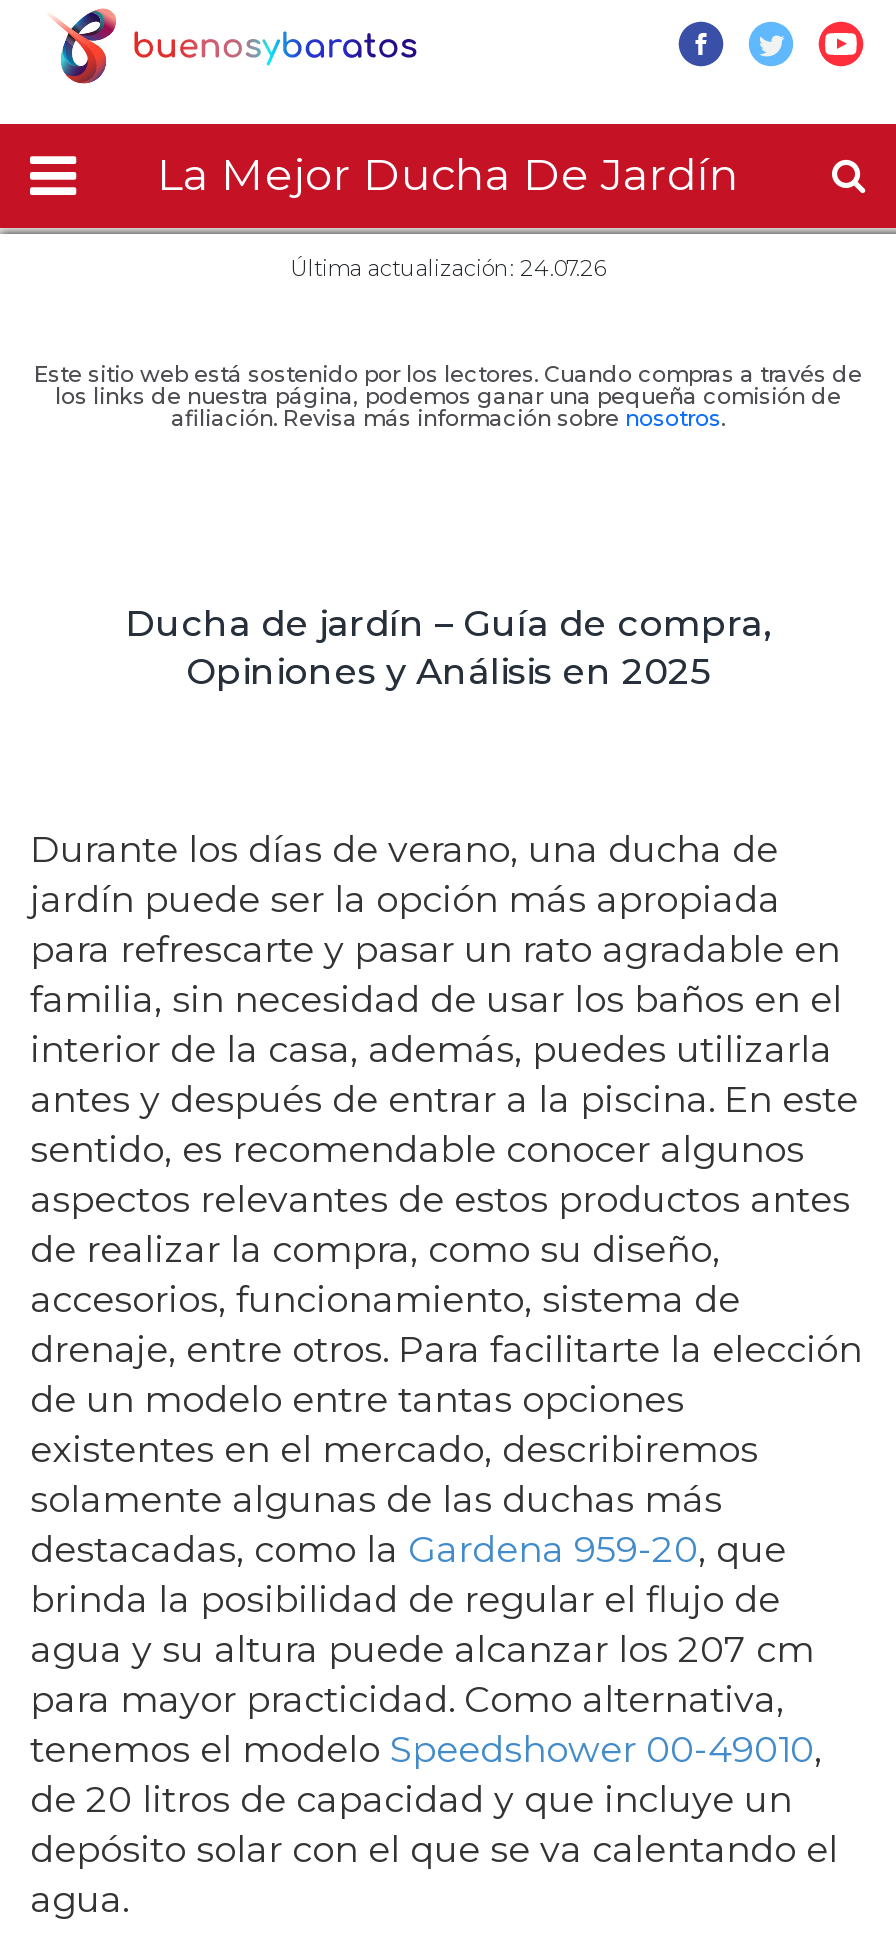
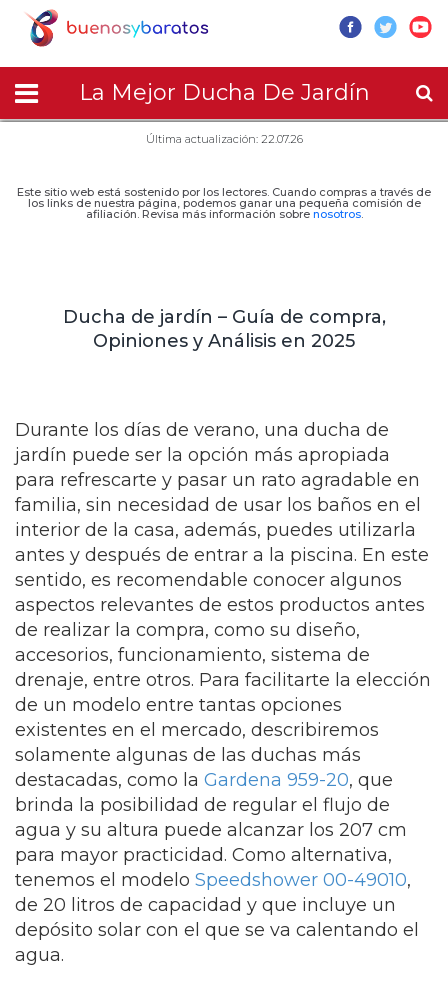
- Última actualización: 24.07.26
+ Última actualización: 22.07.26
